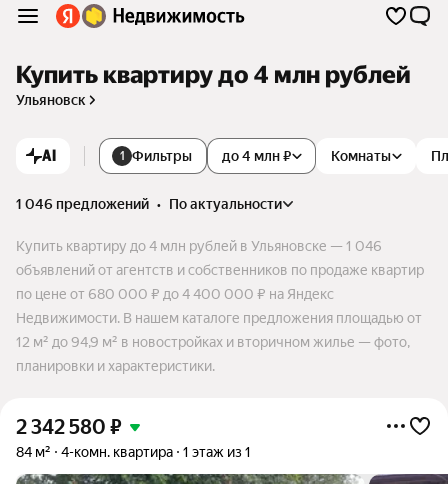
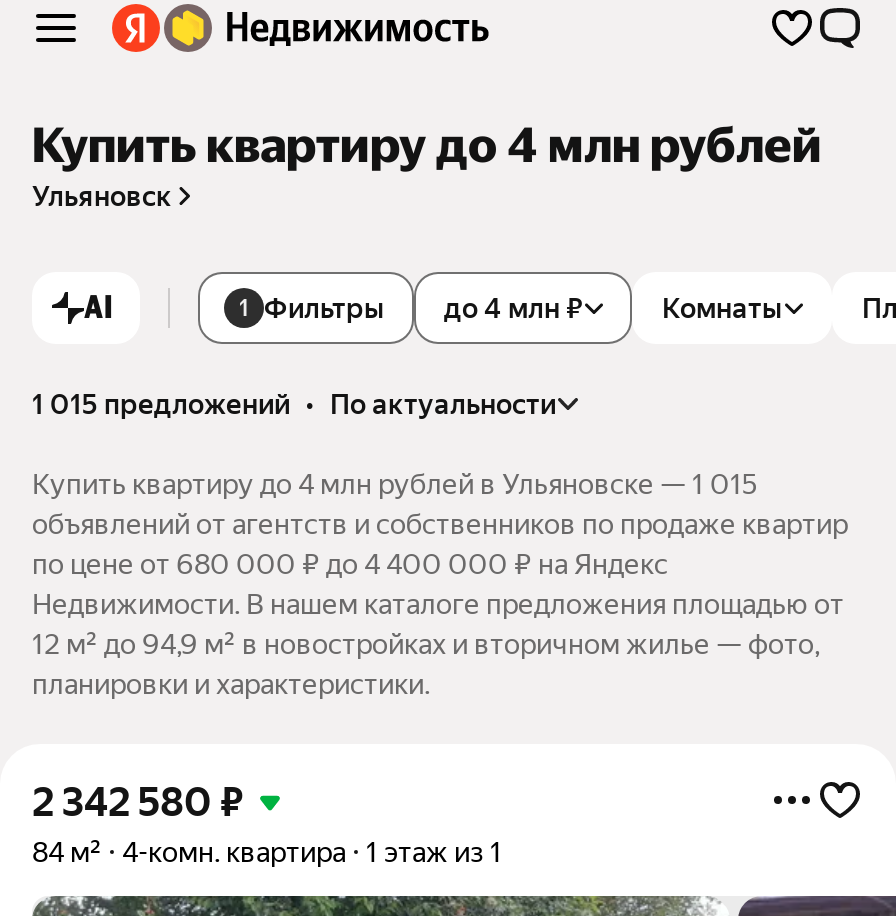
- 1 046 предложений • по актуальности
+ 1 015 предложений • по актуальности

- Купить квартиру до 4 млн рублей в Ульяновске — 1 046
+ Купить квартиру до 4 млн рублей в Ульяновске — 1 015
